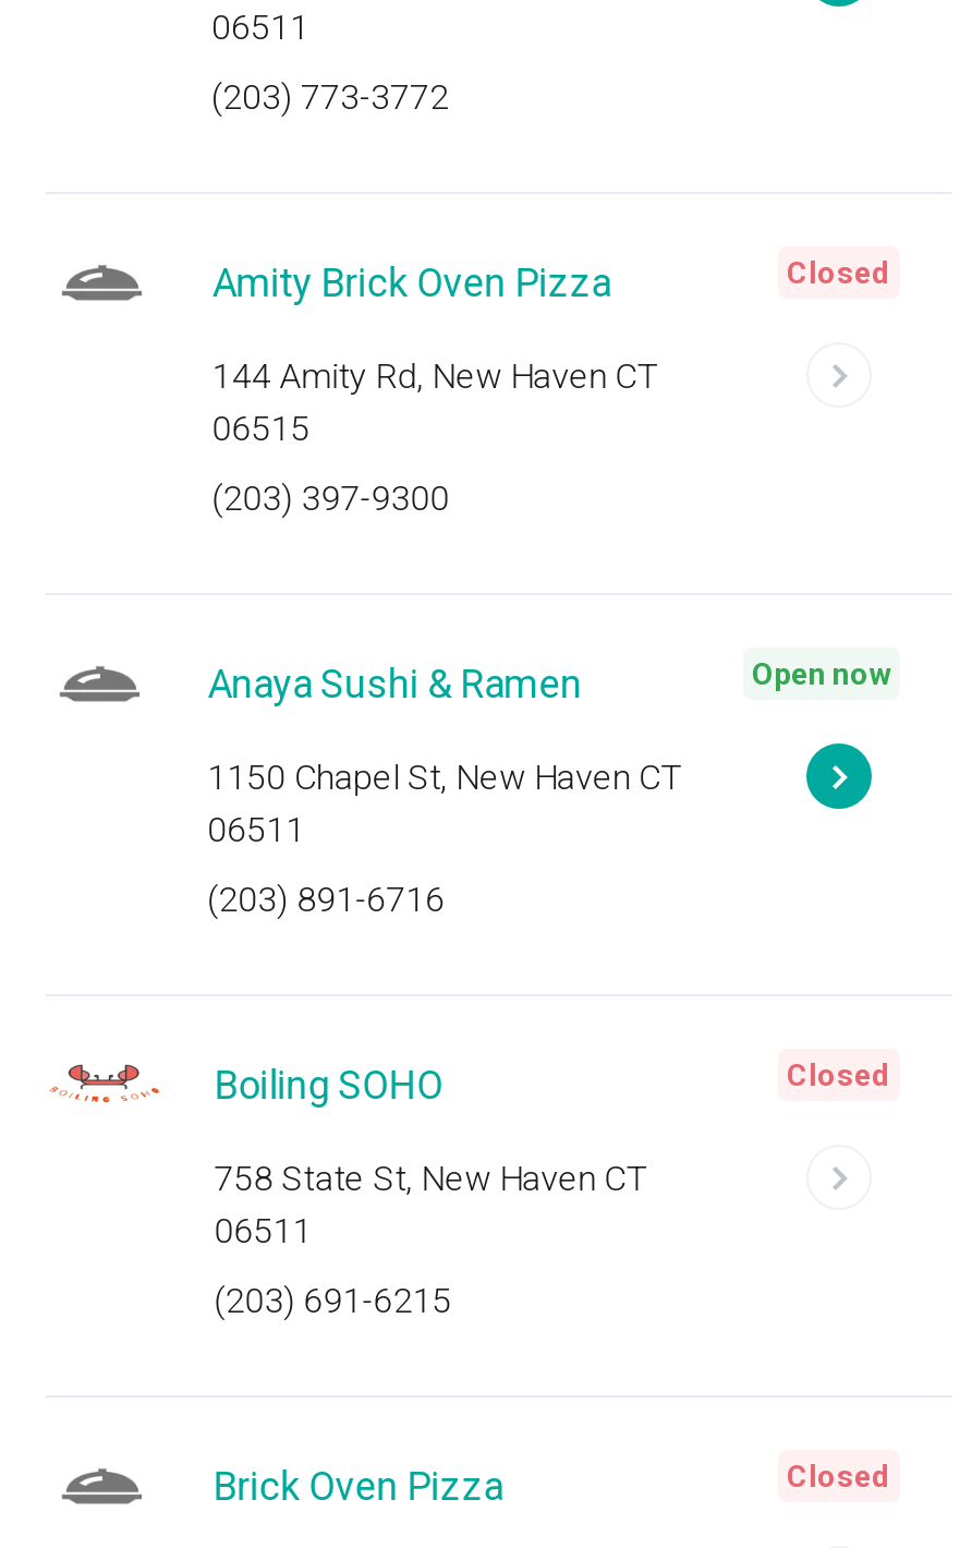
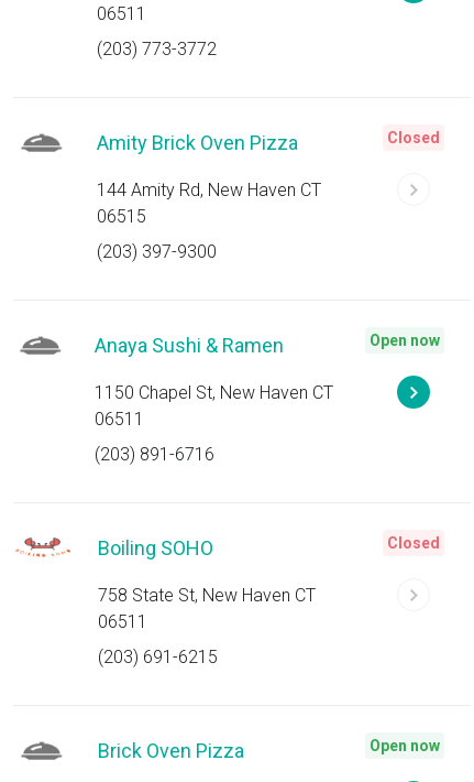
- Closed
+ Open now
